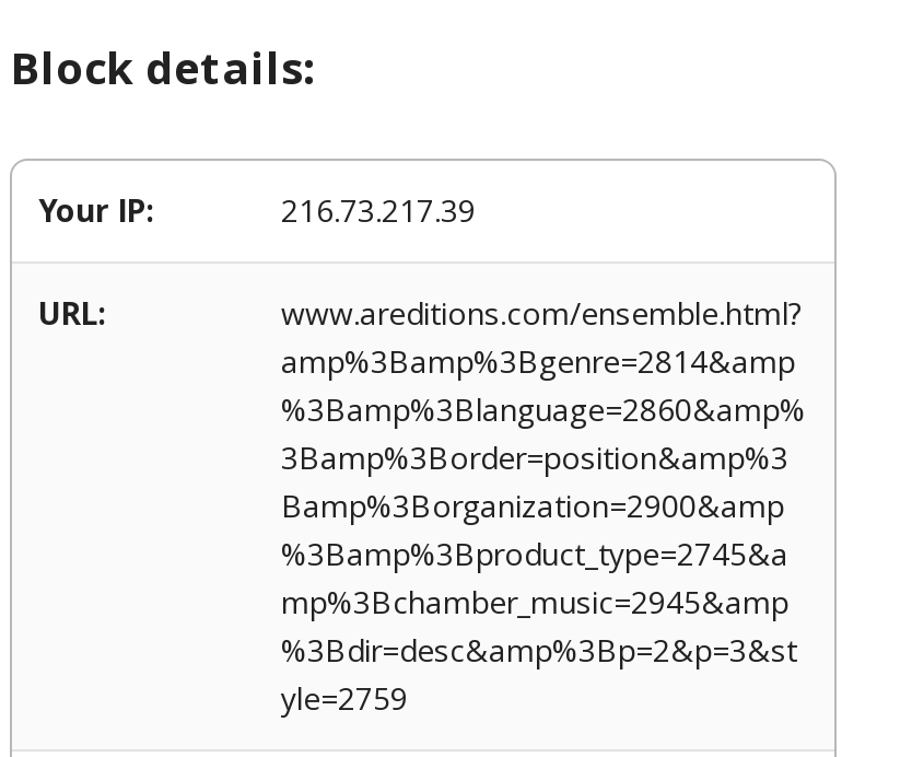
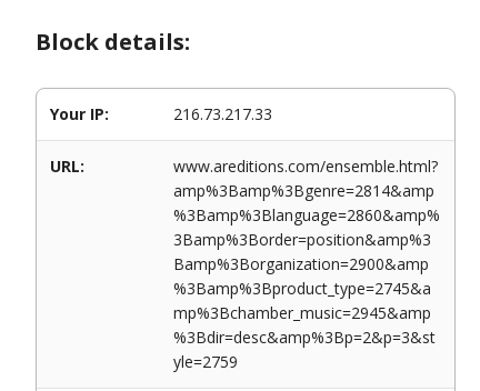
- 216.73.217.39
+ 216.73.217.33
